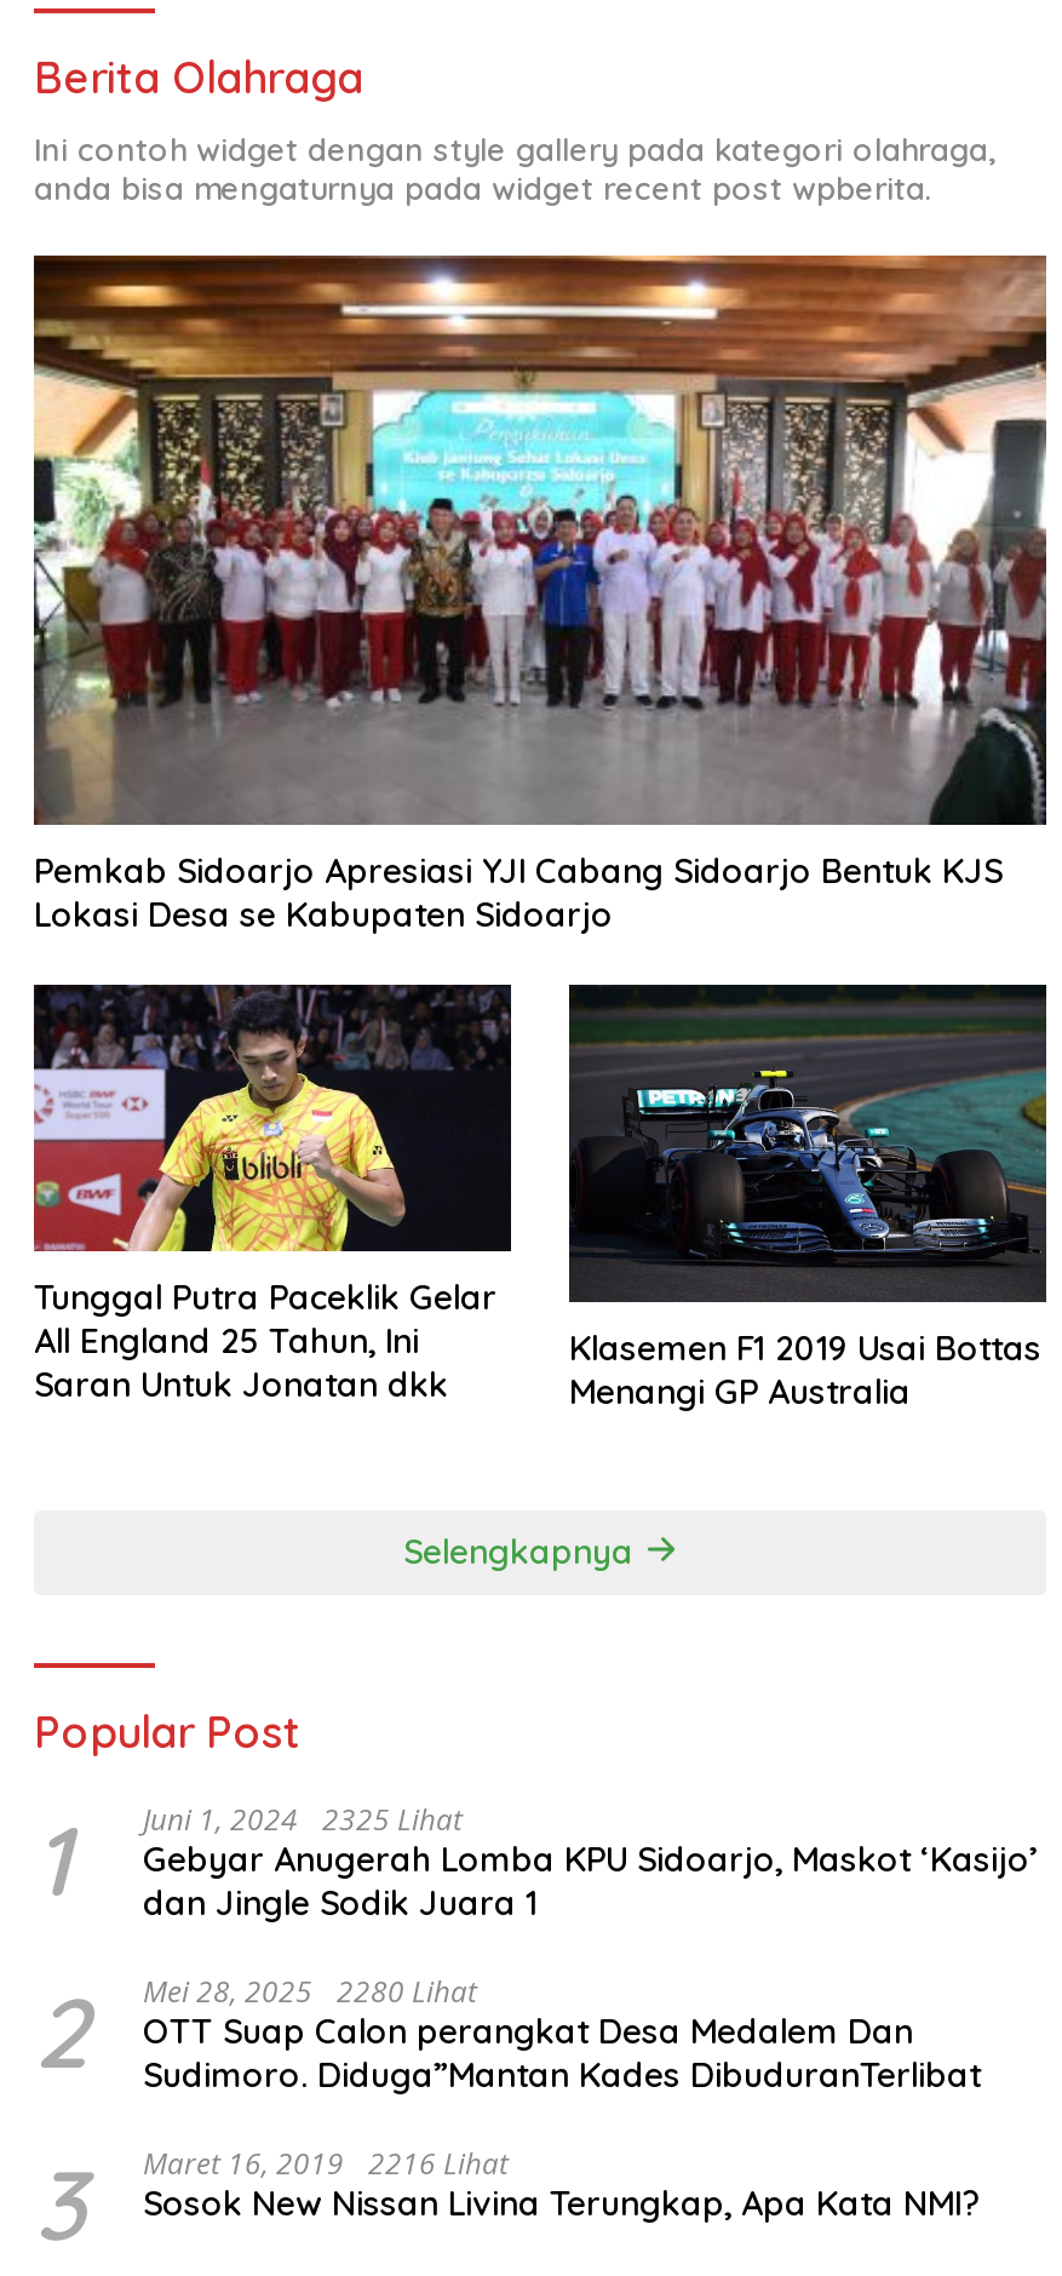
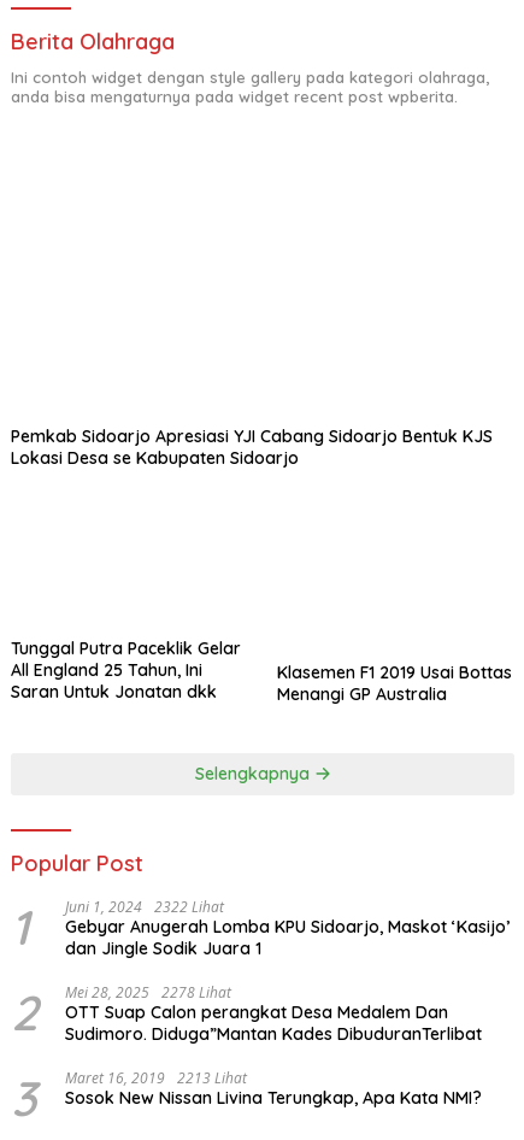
- [image]

- [image]

- [image]

- 1 Juni 1, 2024 2325 Lihat Gebyar Anugerah Lomba KPU Sidoarjo, Maskot ‘Kasijo’ dan Jingle Sodik Juara 1
+ 1 Juni 1, 2024 2322 Lihat Gebyar Anugerah Lomba KPU Sidoarjo, Maskot ‘Kasijo’ dan Jingle Sodik Juara 1

- Mei 28, 2025 2280 Lihat
+ Mei 28, 2025 2278 Lihat

- 3 Maret 16, 2019 2216 Lihat Sosok New Nissan Livina Terungkap, Apa Kata NMI?
+ 3 Maret 16, 2019 2213 Lihat Sosok New Nissan Livina Terungkap, Apa Kata NMI?
